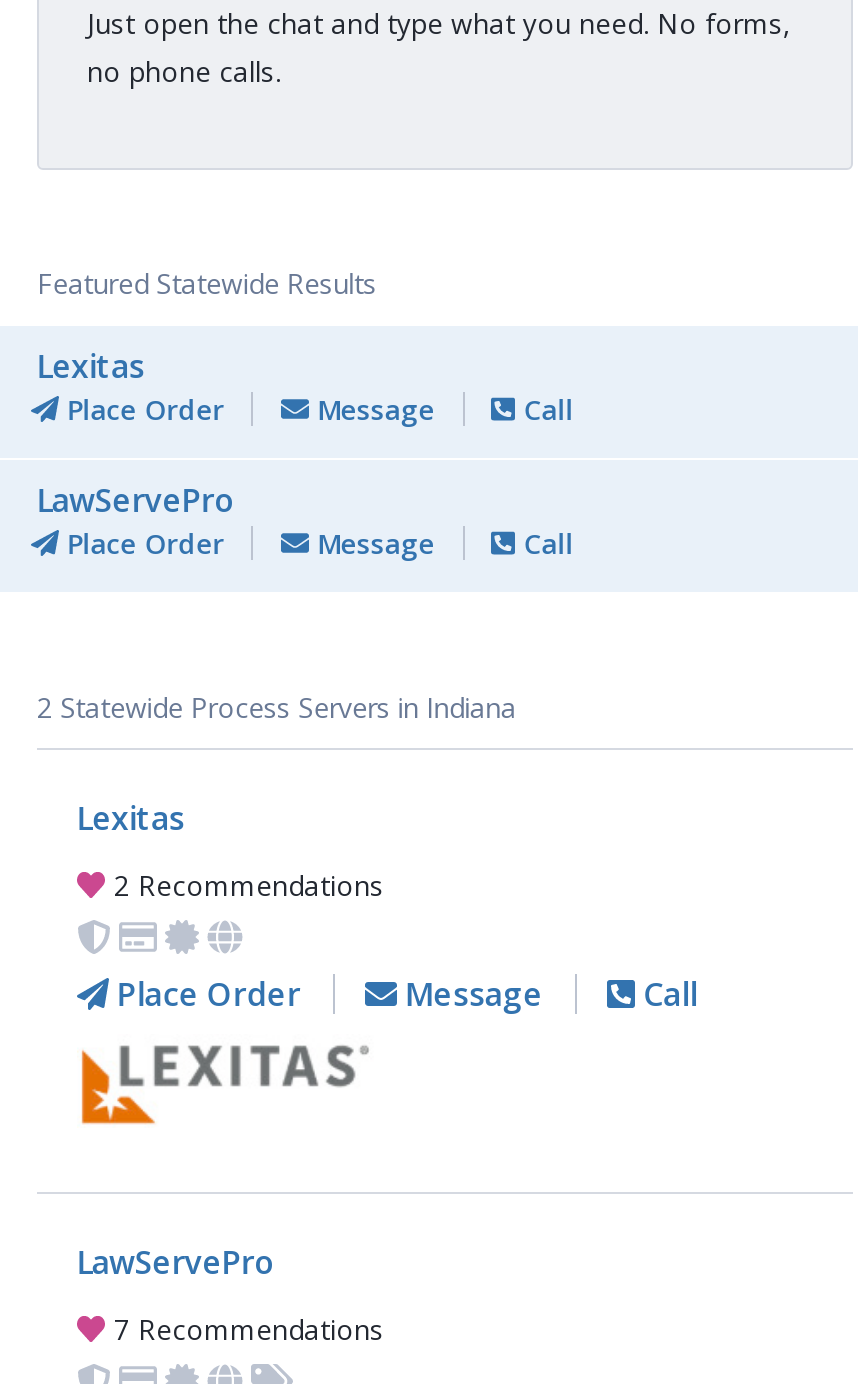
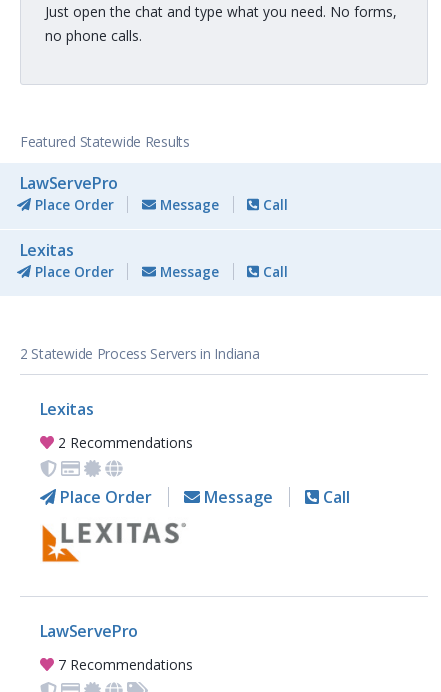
- Lexitas
+ LawServePro

- LawServePro
+ Lexitas
